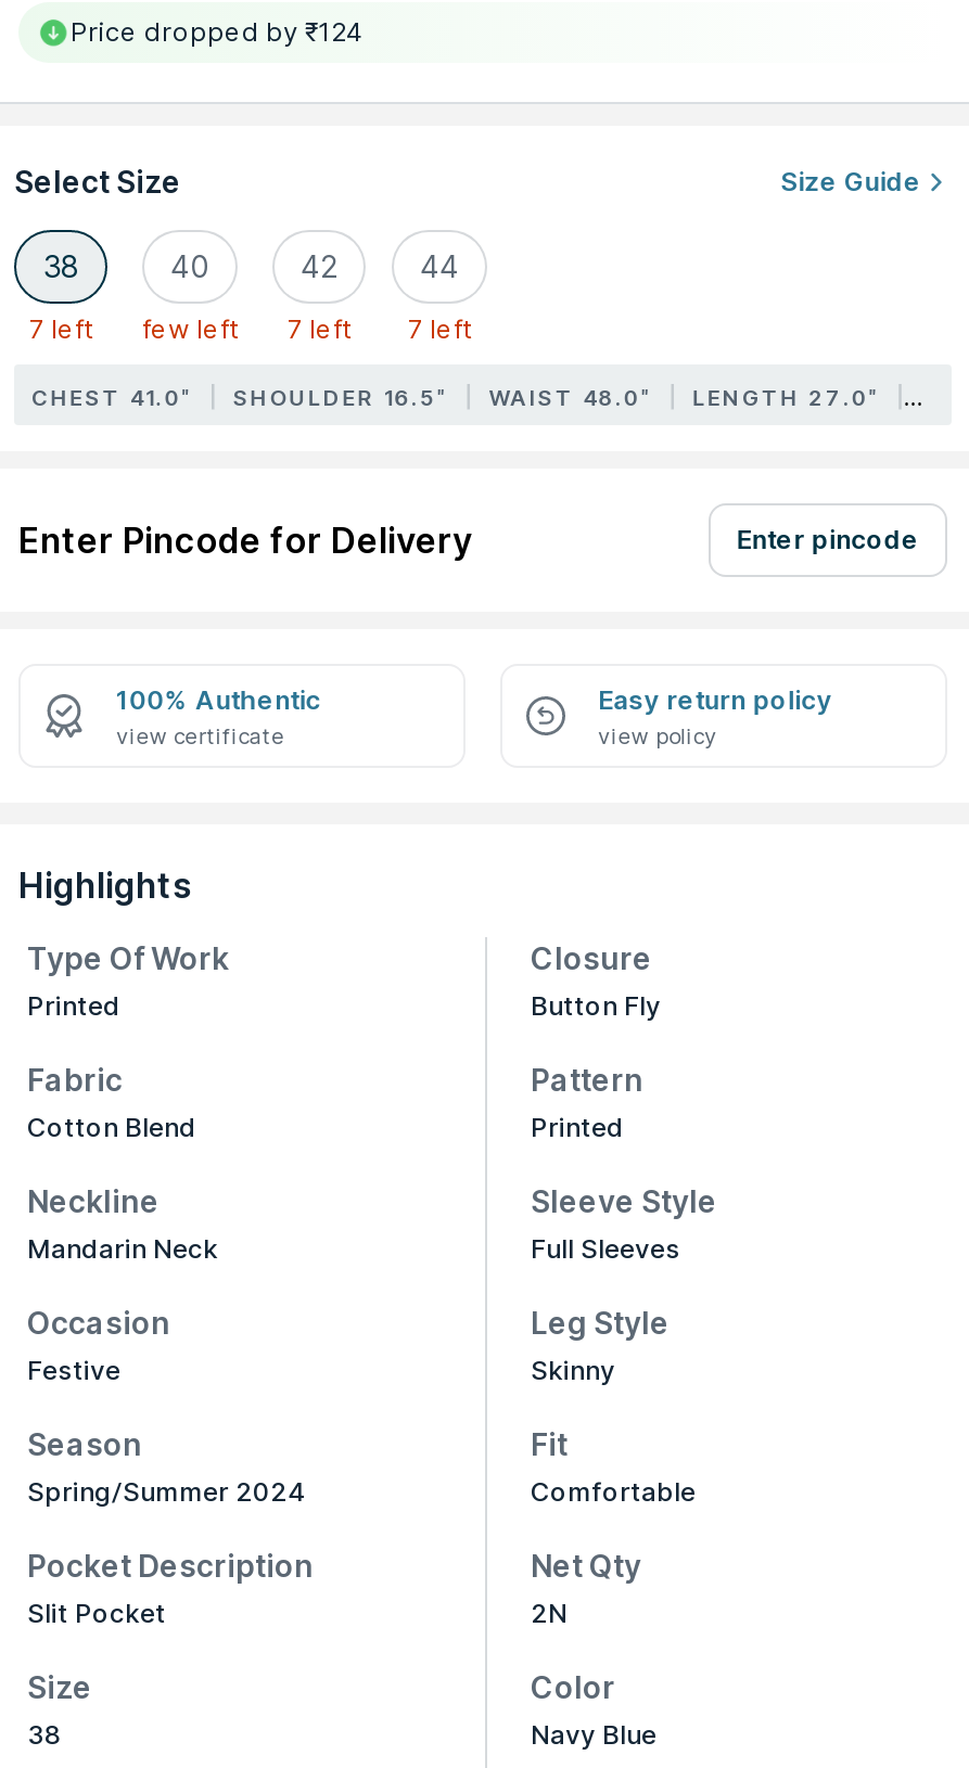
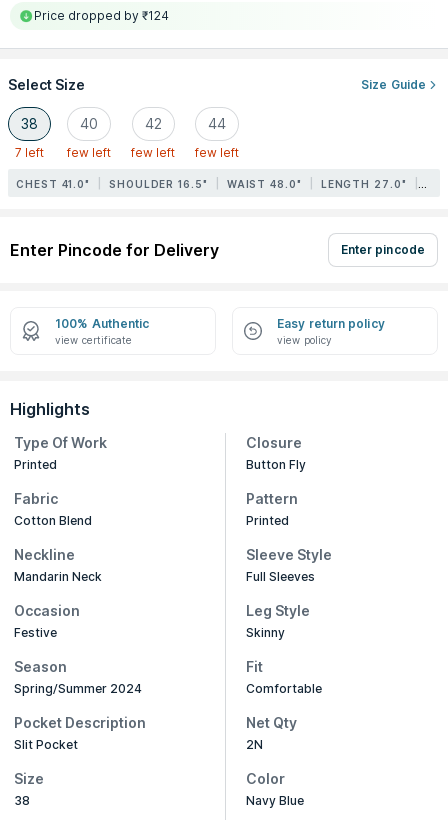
- 7 left
+ few left

- 7 left
+ few left
